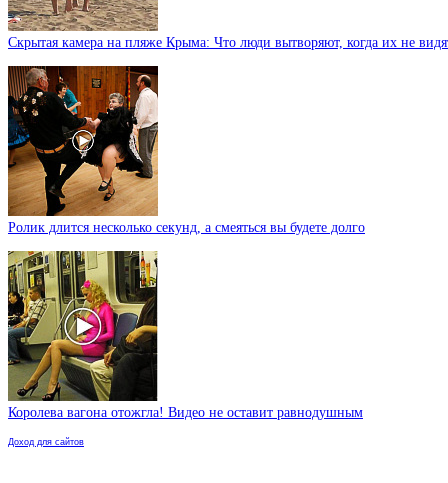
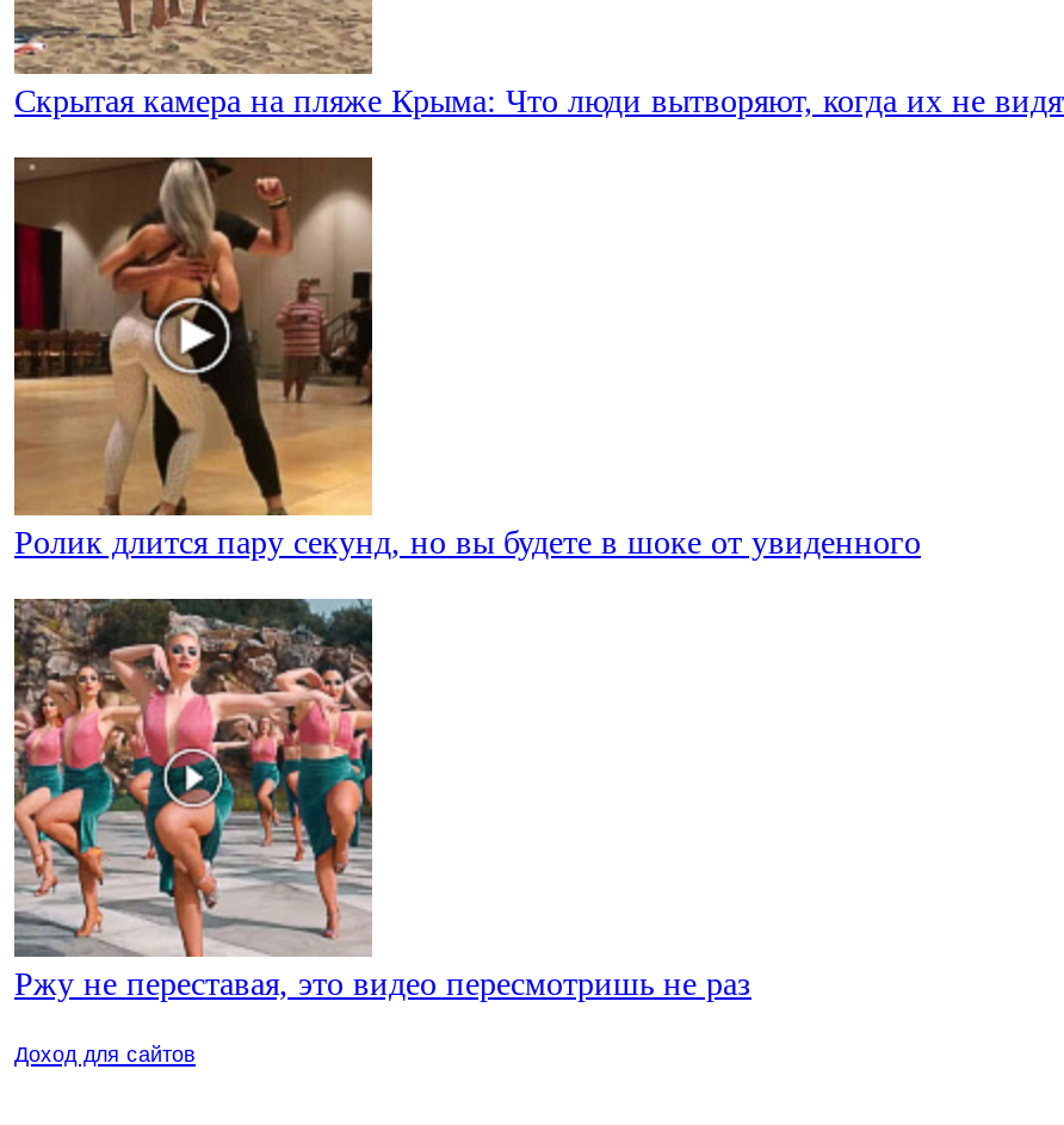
- [image]
- Ролик длится несколько секунд, а смеяться вы будете долго
+ [image]
+ Ролик длится пару секунд, но вы будете в шоке от увиденного

- [image]
- Королева вагона отожгла! Видео не оставит равнодушным
+ [image]
+ Ржу не переставая, это видео пересмотришь не раз
